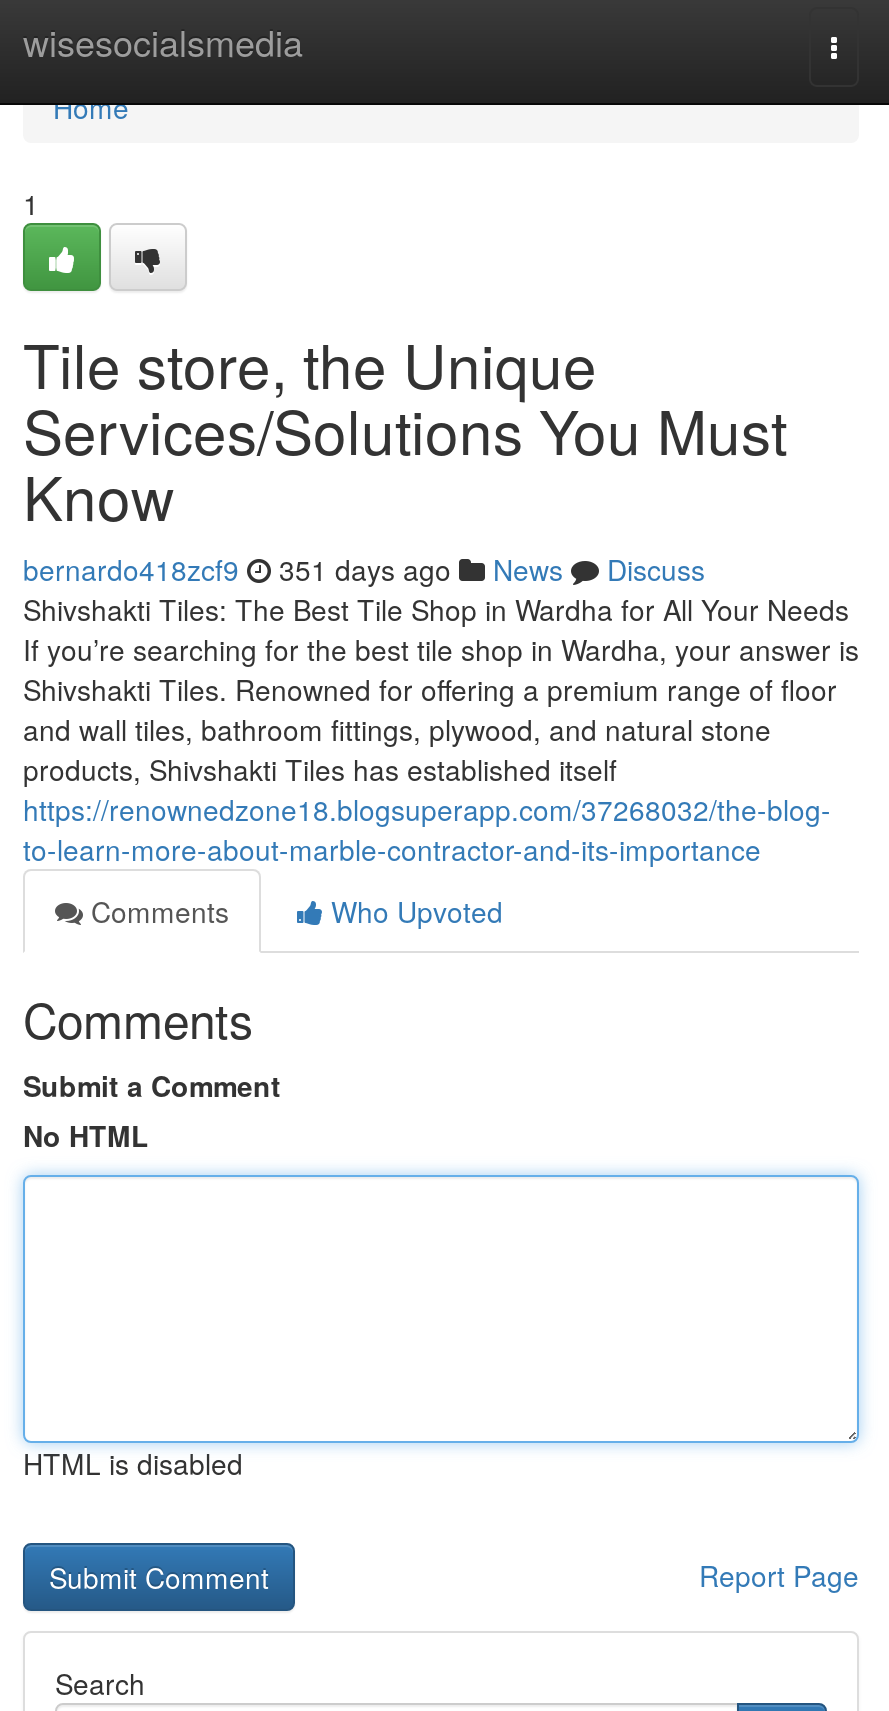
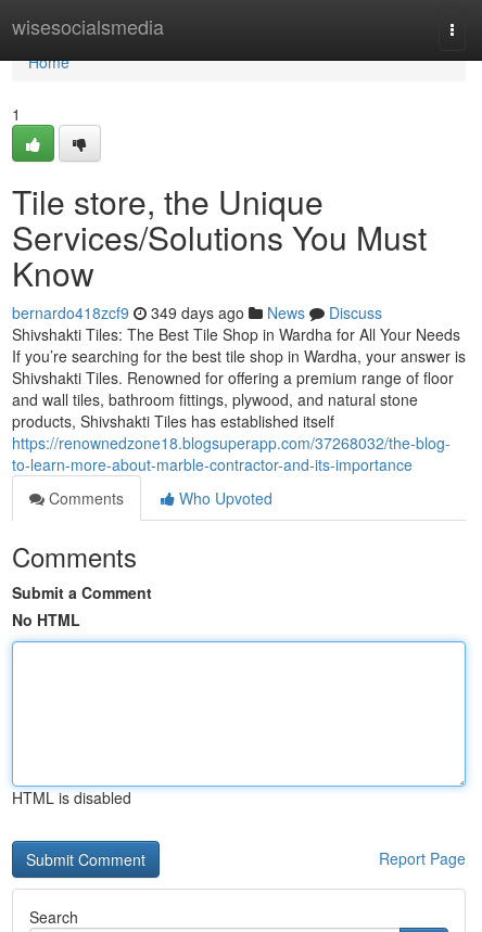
- bernardo418zcf9 351 days ago News Discuss
+ bernardo418zcf9 349 days ago News Discuss
